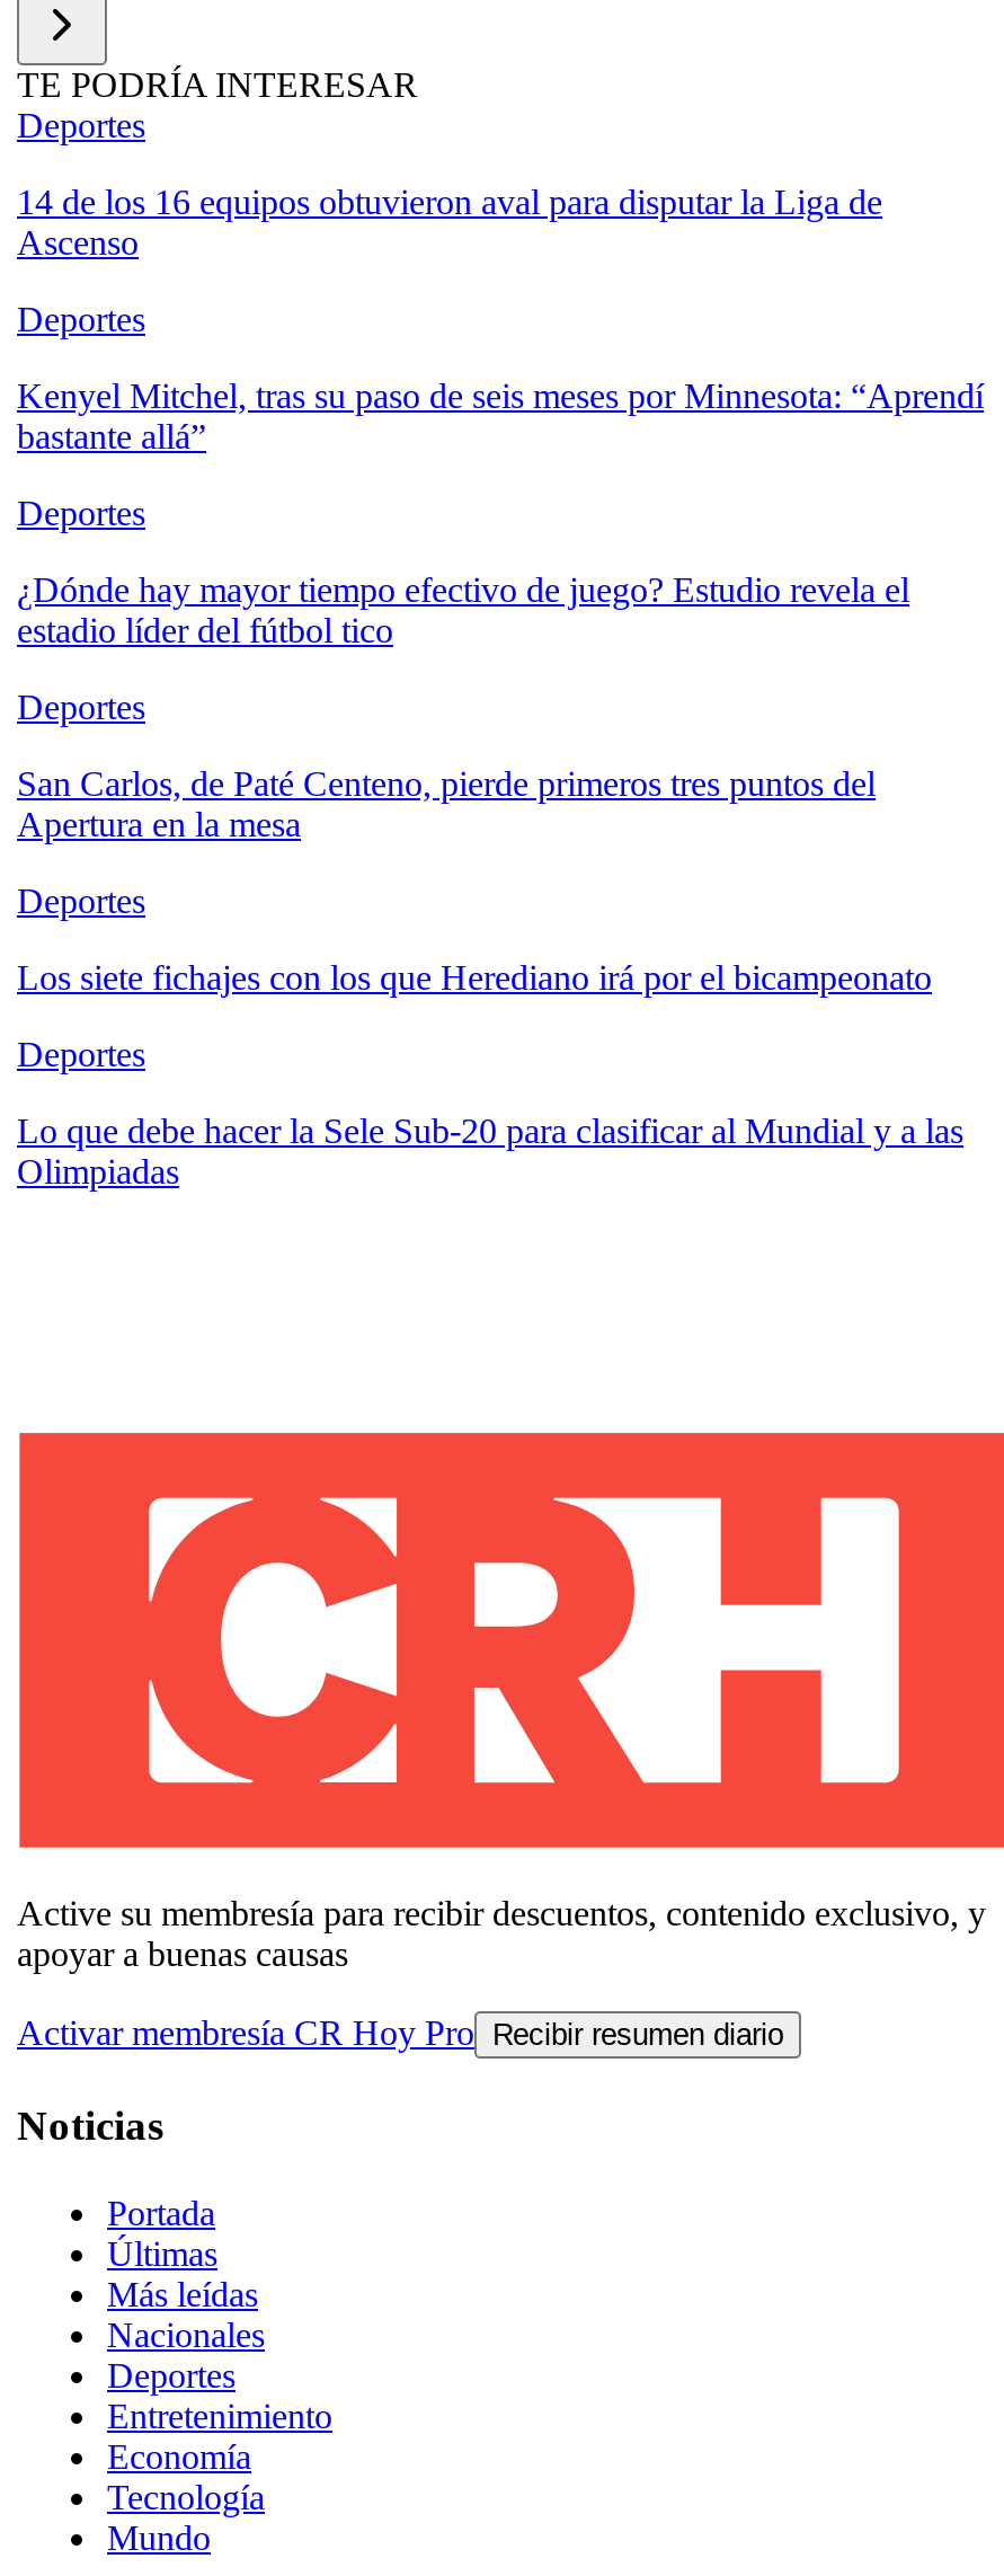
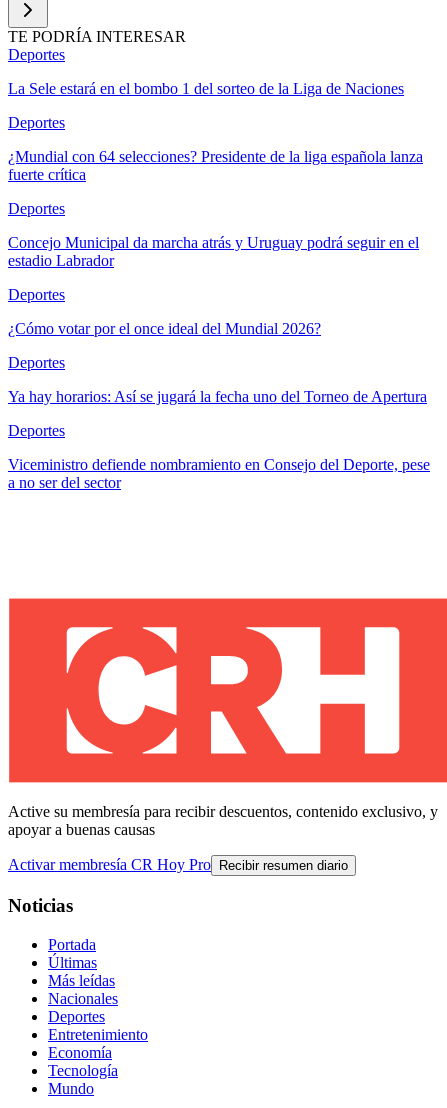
- 14 de los 16 equipos obtuvieron aval para disputar la Liga de
- Ascenso
+ La Sele estará en el bombo 1 del sorteo de la Liga de Naciones

- Kenyel Mitchel, tras su paso de seis meses por Minnesota: “Aprendí
- bastante allá”
+ ¿Mundial con 64 selecciones? Presidente de la liga española lanza
+ fuerte crítica

- ¿Dónde hay mayor tiempo efectivo de juego? Estudio revela el
- estadio líder del fútbol tico
+ Concejo Municipal da marcha atrás y Uruguay podrá seguir en el
+ estadio Labrador

- San Carlos, de Paté Centeno, pierde primeros tres puntos del
- Apertura en la mesa
+ ¿Cómo votar por el once ideal del Mundial 2026?

- Los siete fichajes con los que Herediano irá por el bicampeonato
+ Ya hay horarios: Así se jugará la fecha uno del Torneo de Apertura

- Lo que debe hacer la Sele Sub-20 para clasificar al Mundial y a las
- Olimpiadas
+ Viceministro defiende nombramiento en Consejo del Deporte, pese
+ a no ser del sector
